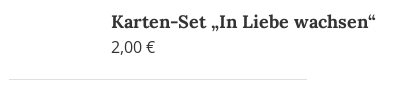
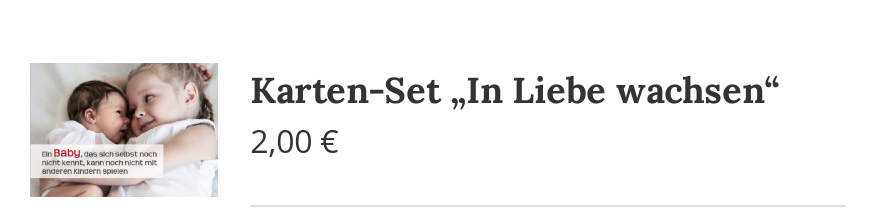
+ [image]
